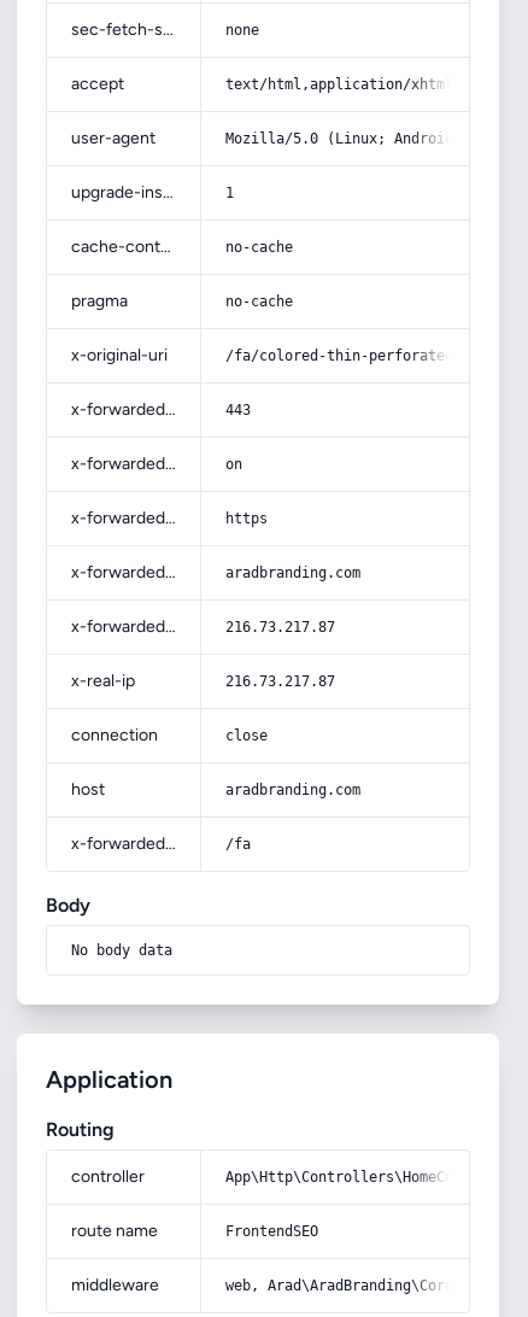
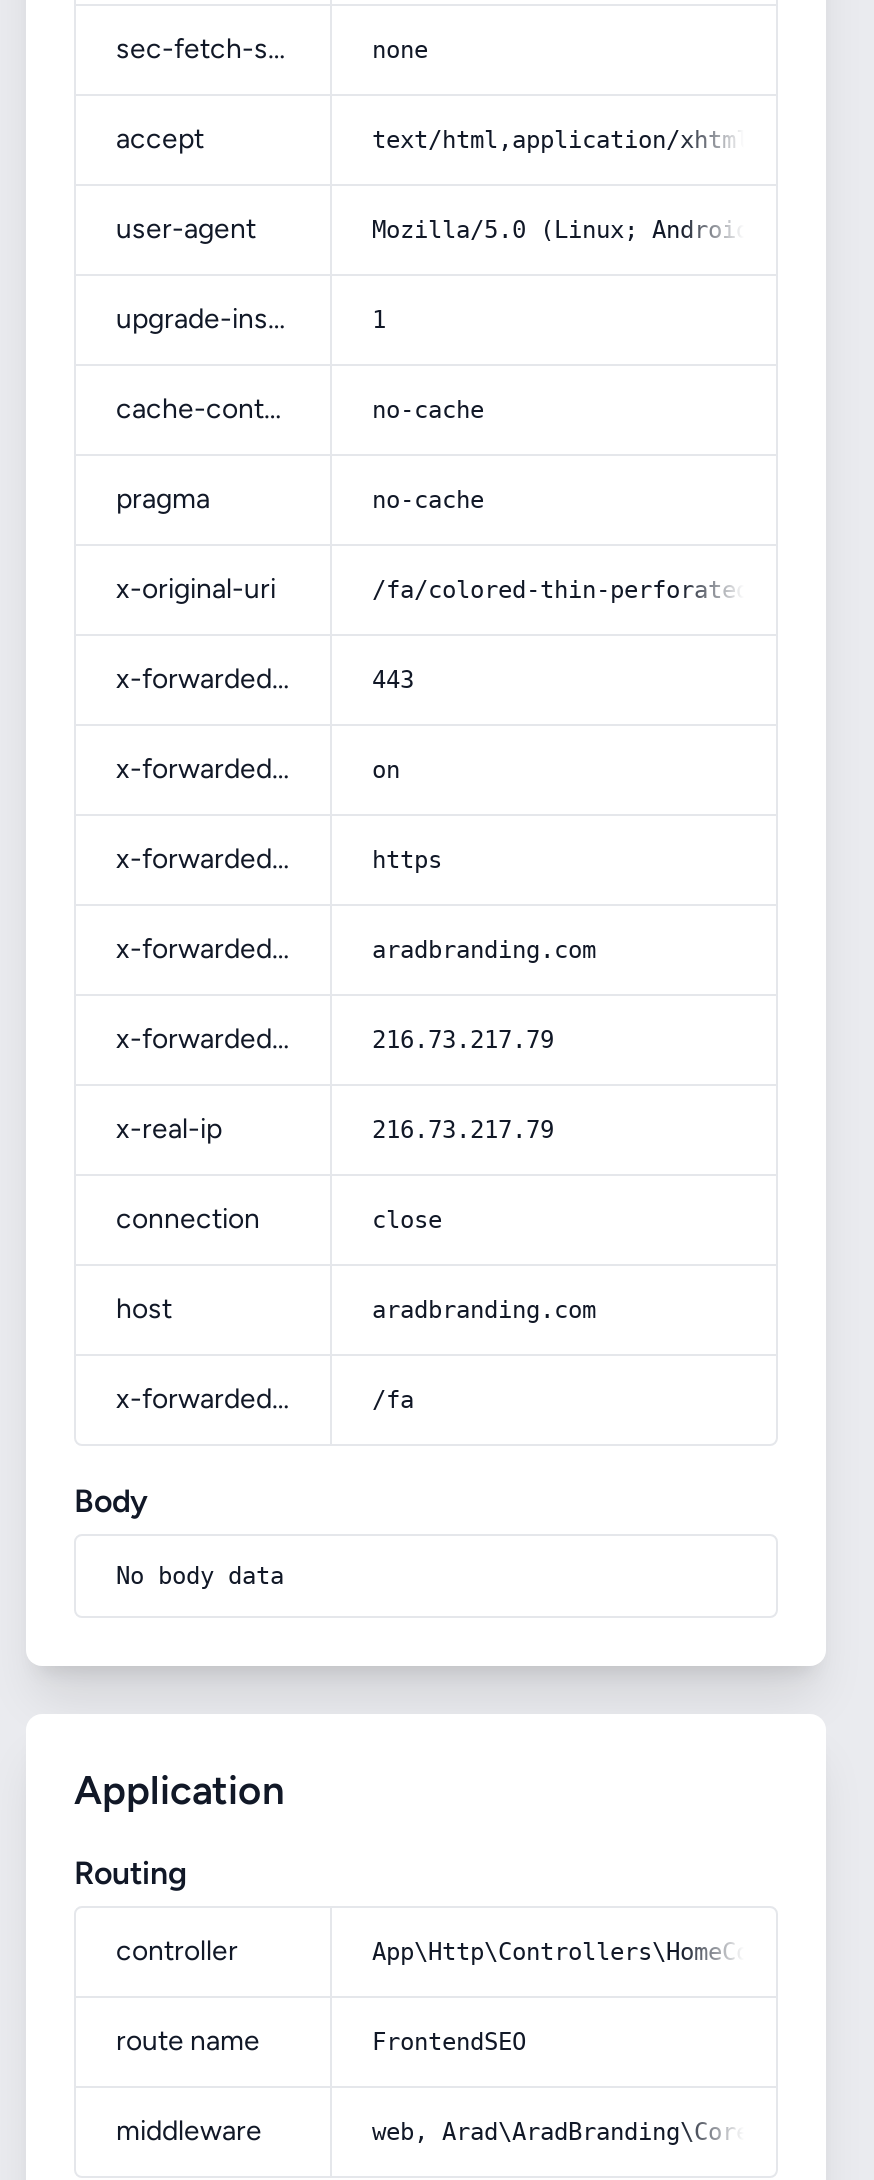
- 216.73.217.87
+ 216.73.217.79

- 216.73.217.87
+ 216.73.217.79
